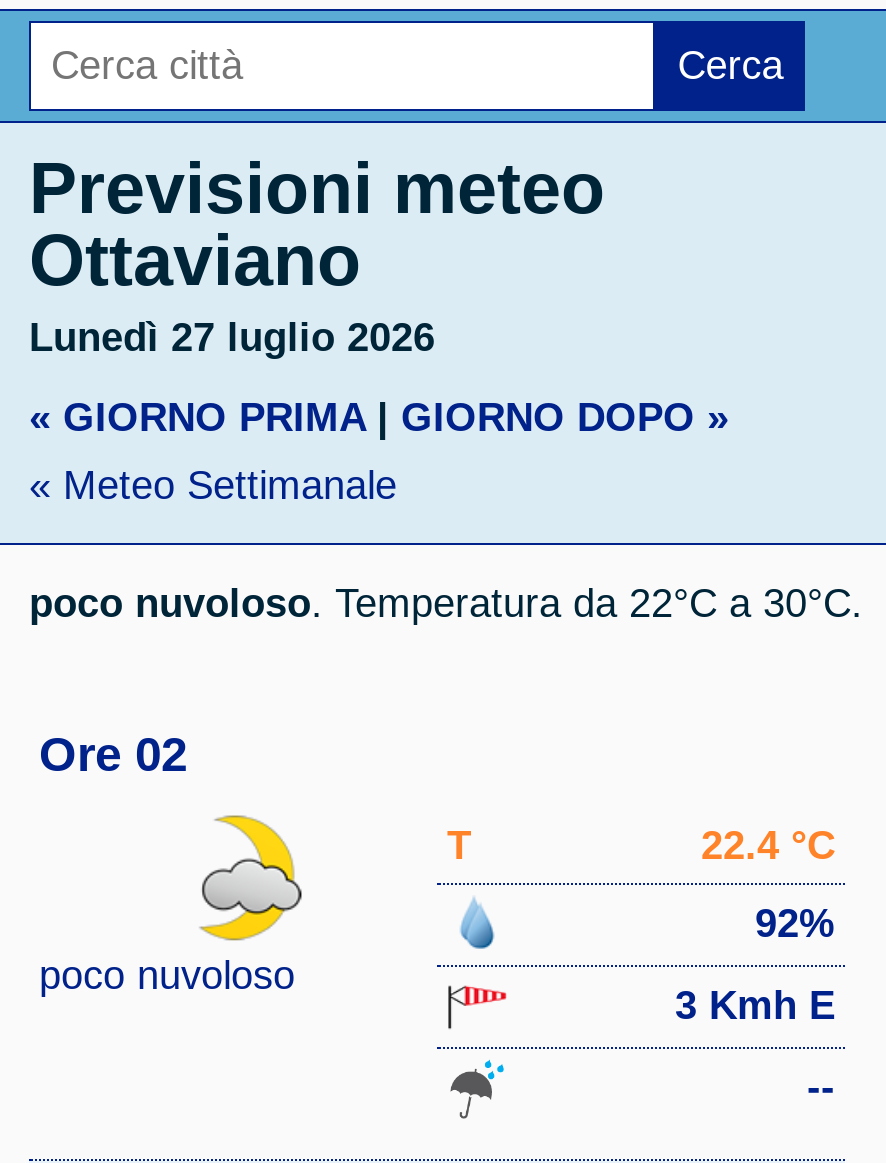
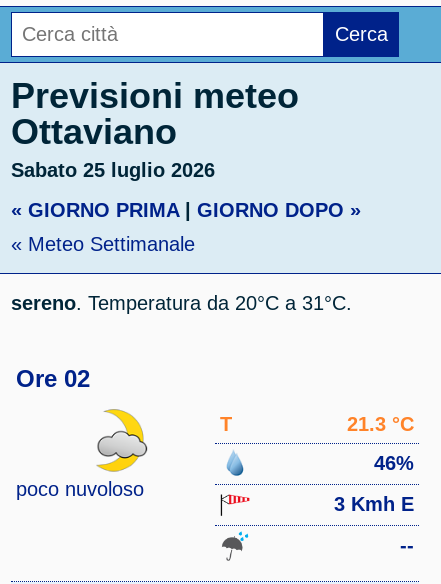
- Lunedì 27 luglio 2026
+ Sabato 25 luglio 2026

- poco nuvoloso. Temperatura da 22°C a 30°C.
+ sereno. Temperatura da 20°C a 31°C.

- 22.4 °C
+ 21.3 °C

- 92%
+ 46%
